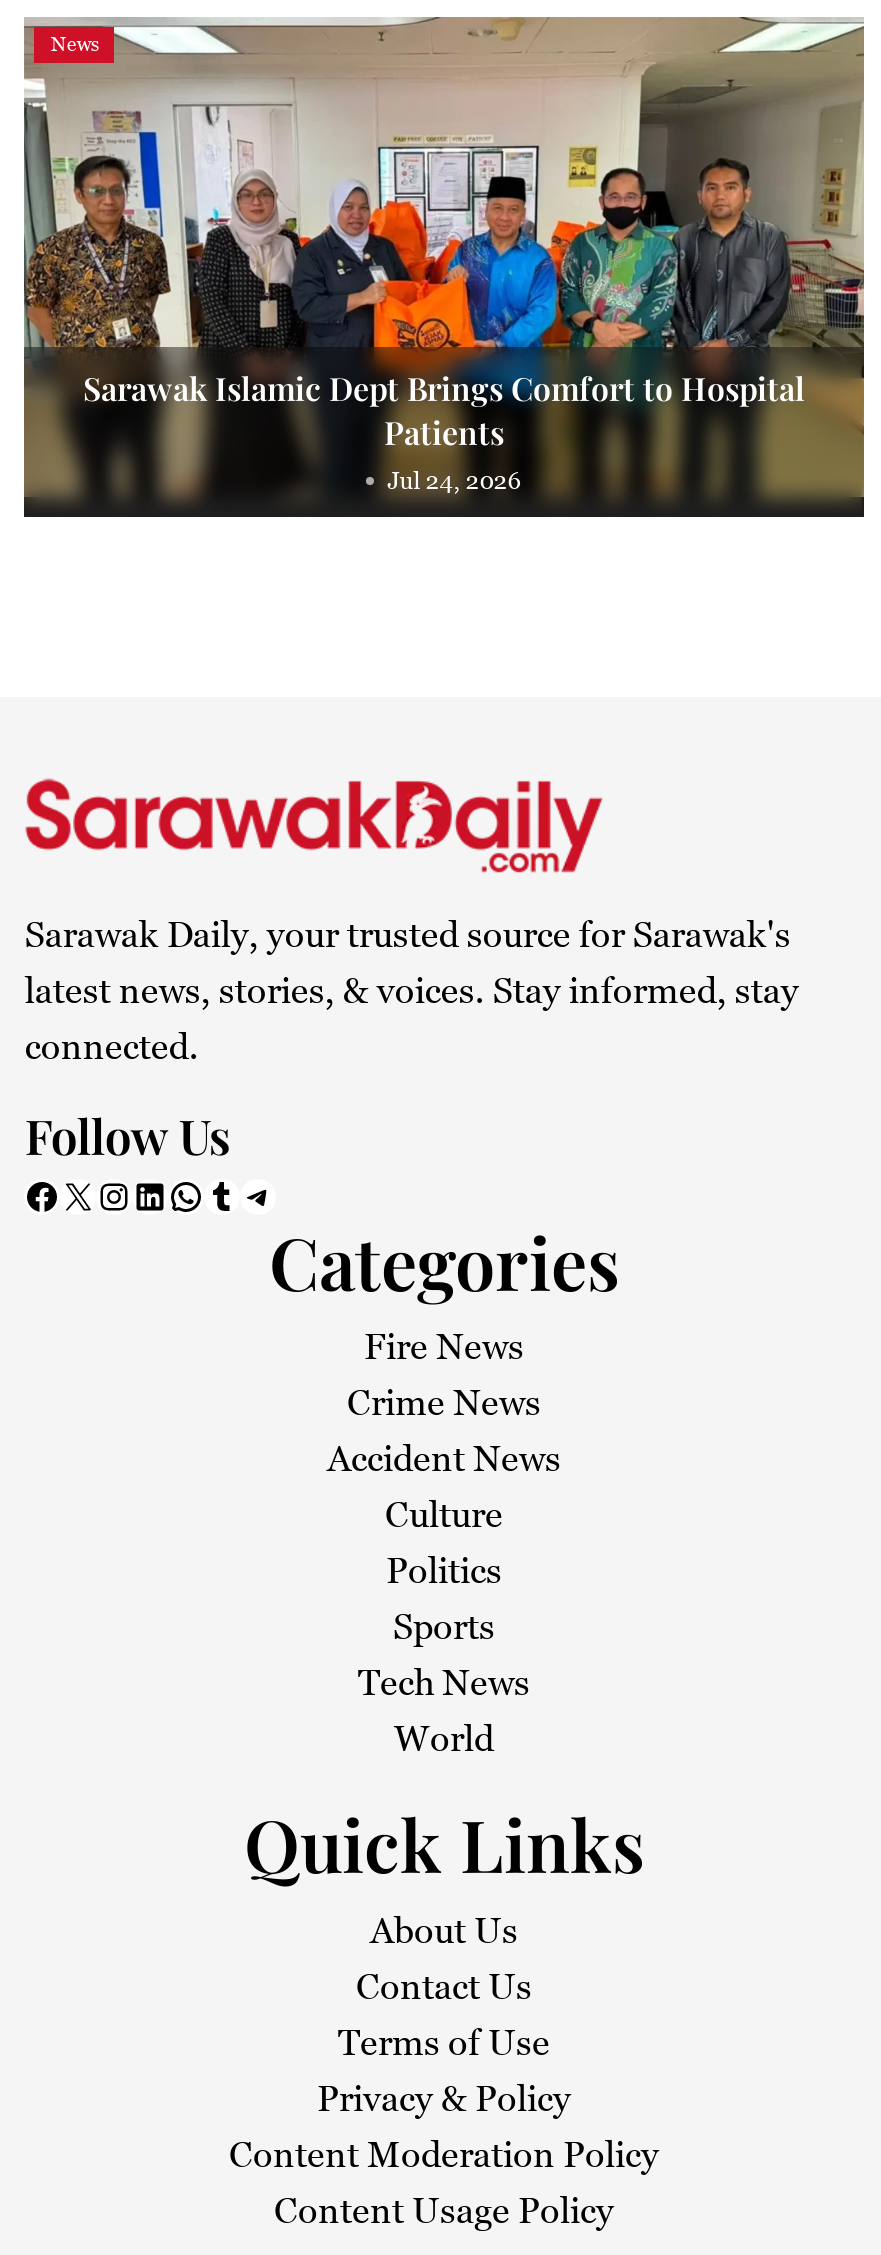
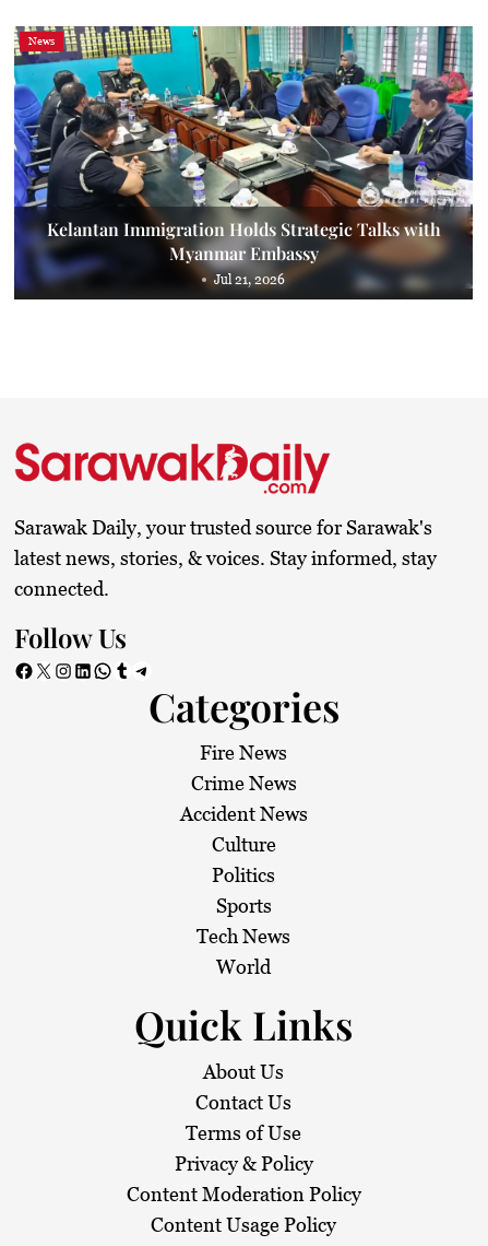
- [image]
- Sarawak Islamic Dept Brings Comfort to Hospital
- Patients
- Jul 24, 2026
+ [image]
+ Kelantan Immigration Holds Strategic Talks with
+ Myanmar Embassy
+ Jul 21, 2026
